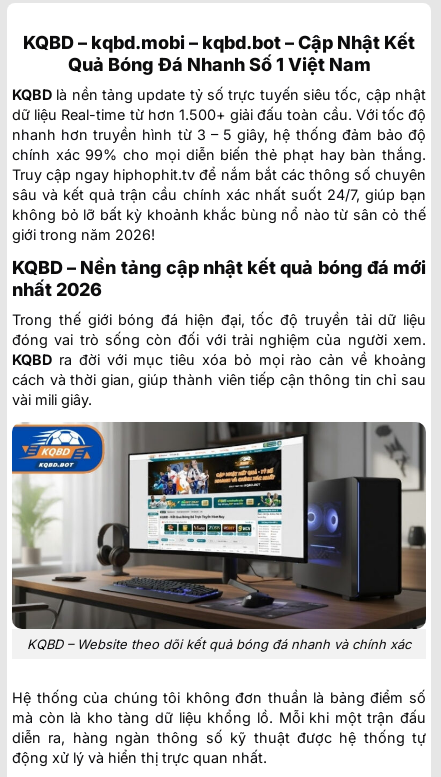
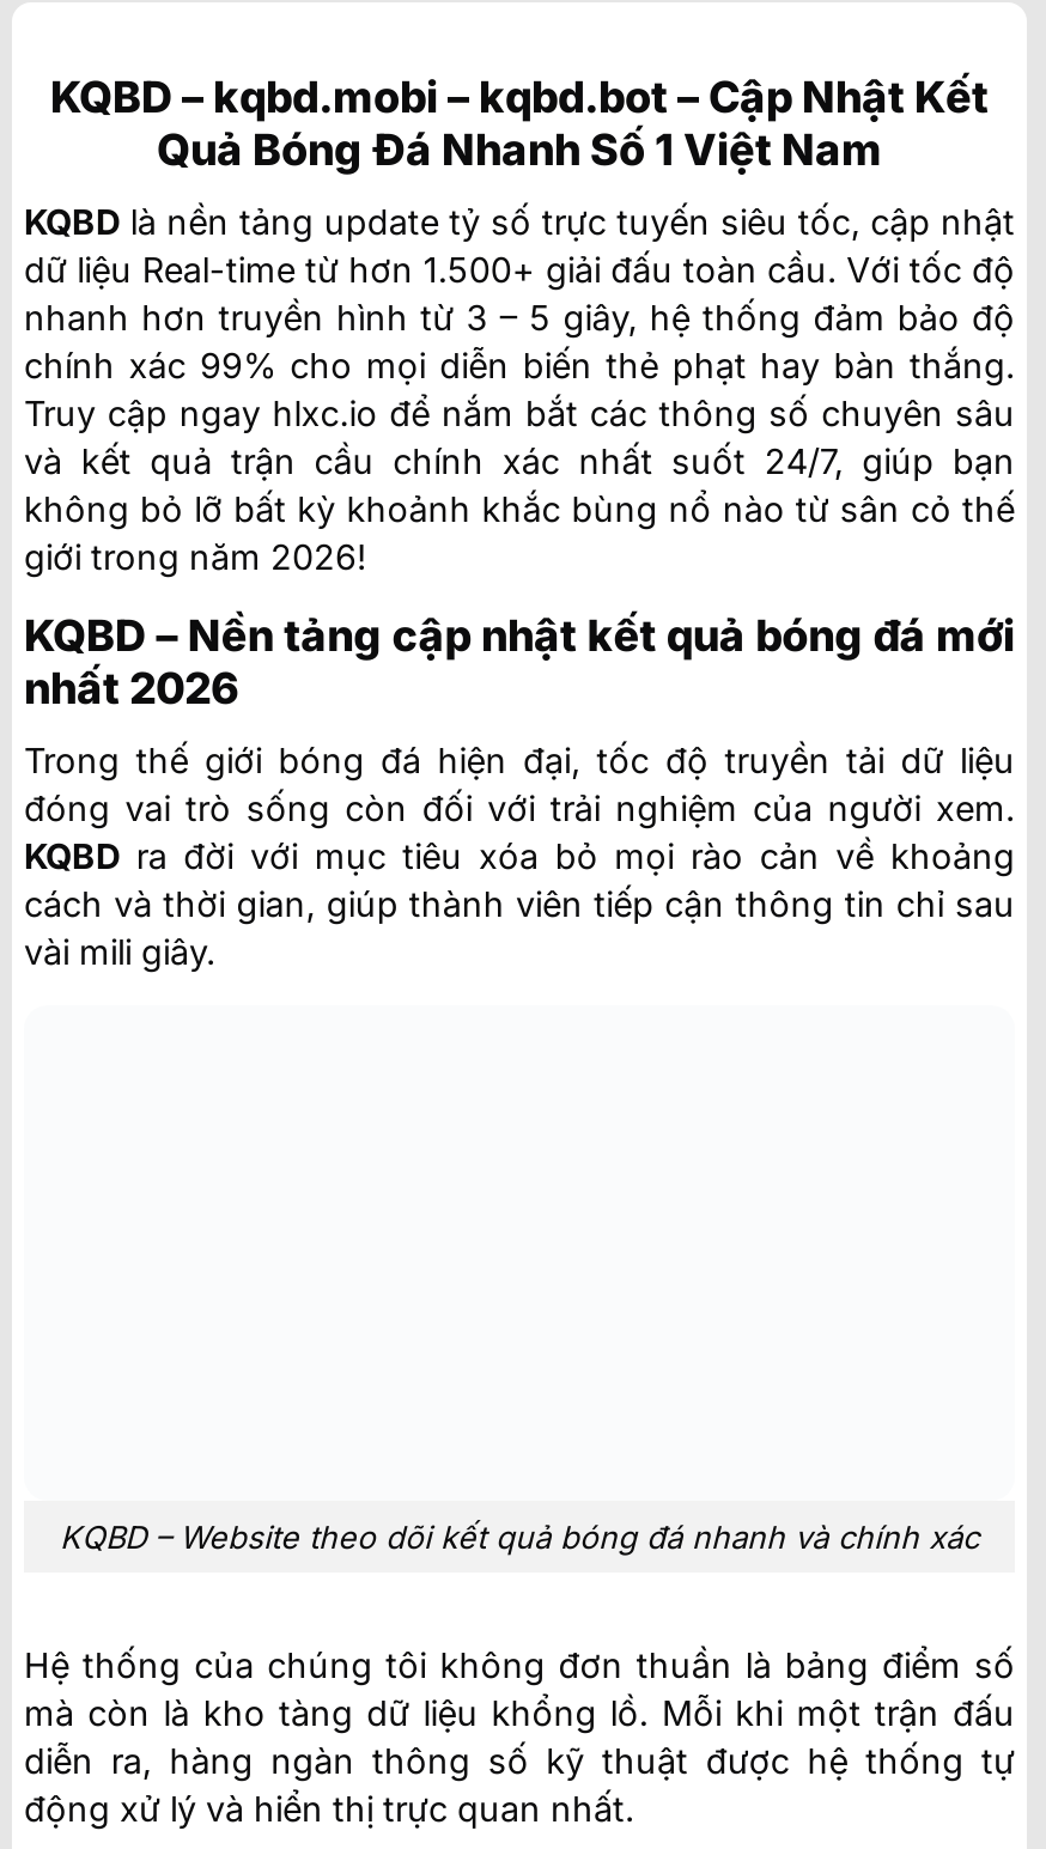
- Truy cập ngay hiphophit.tv để nắm bắt các thông số chuyên
- sâu và kết quả trận cầu chính xác nhất suốt 24/7, giúp bạn
+ Truy cập ngay hlxc.io để nắm bắt các thông số chuyên sâu
+ và kết quả trận cầu chính xác nhất suốt 24/7, giúp bạn

- [image]
